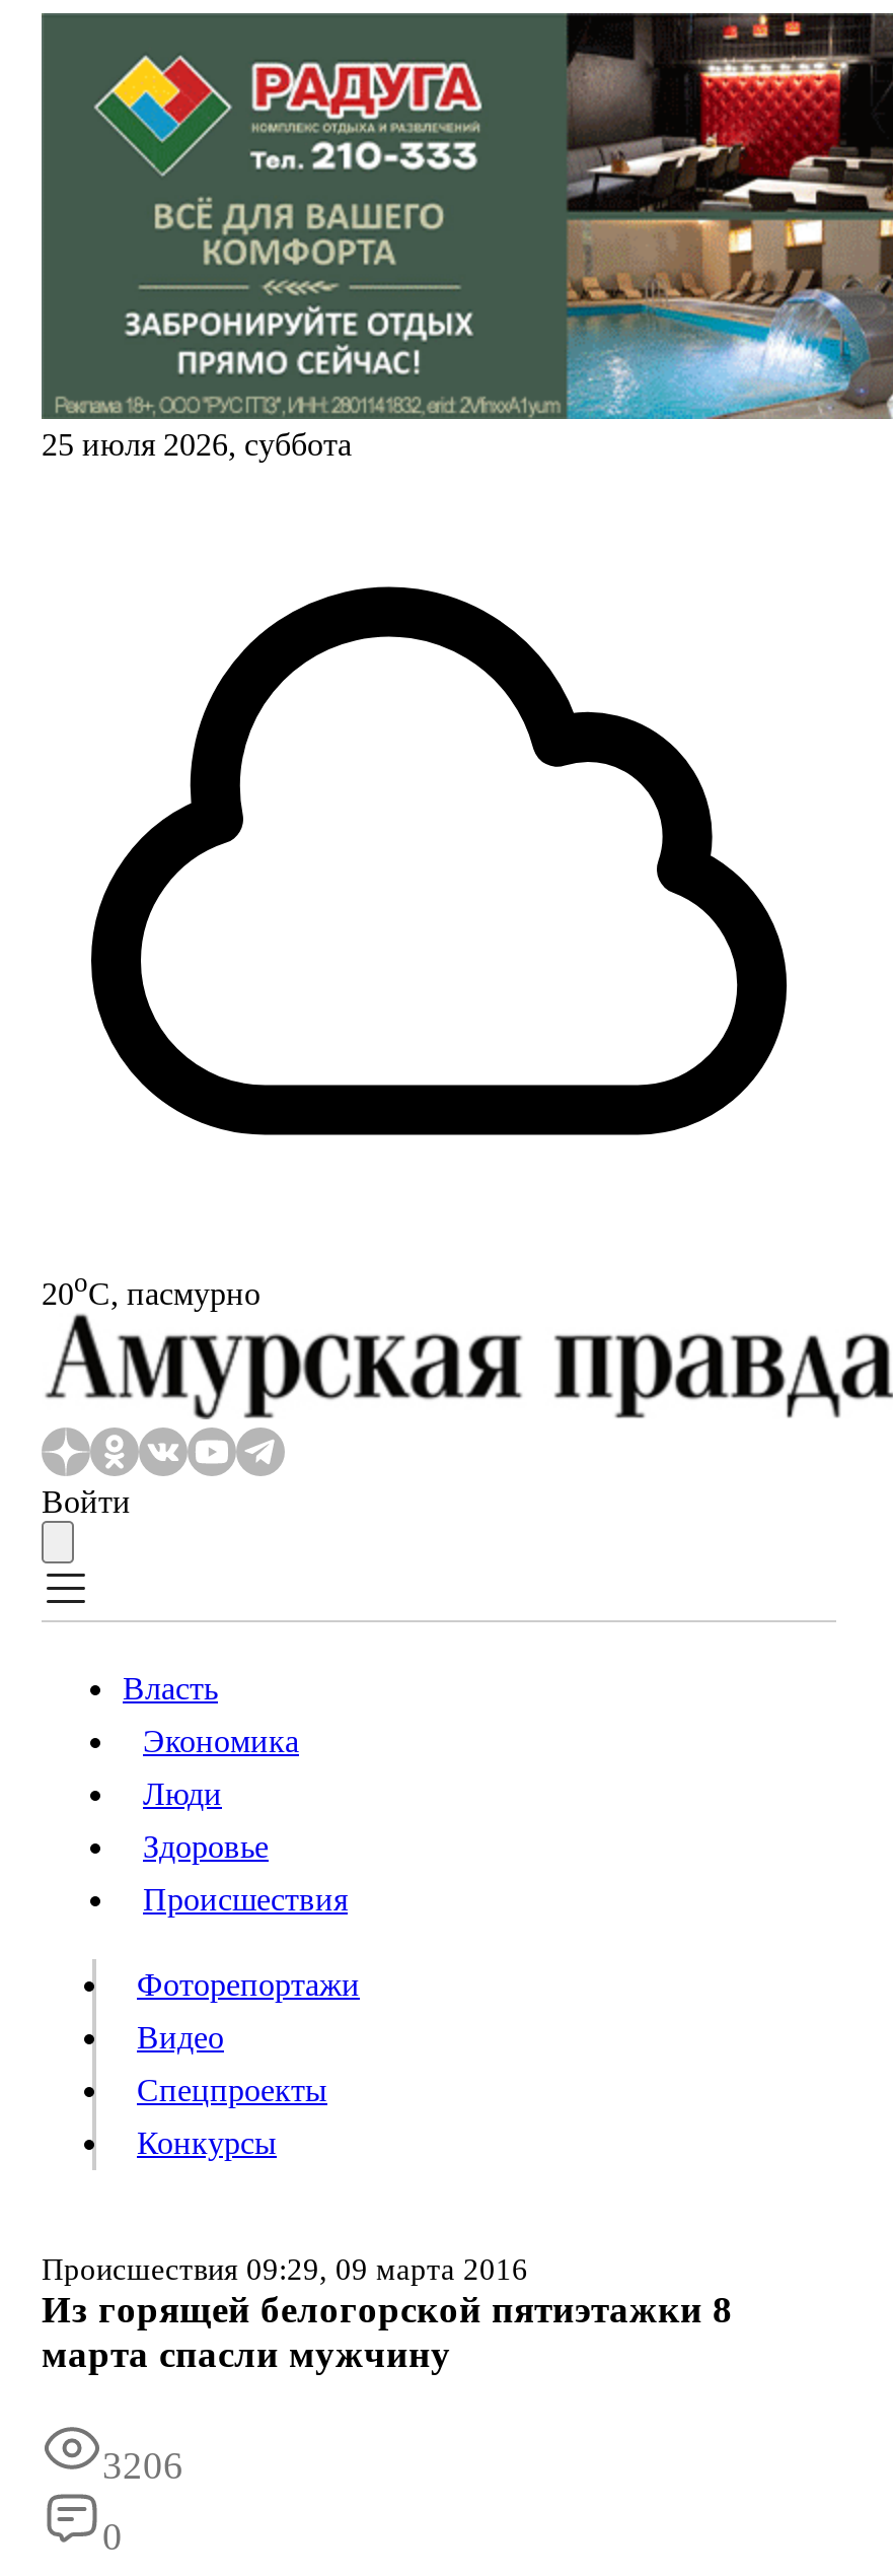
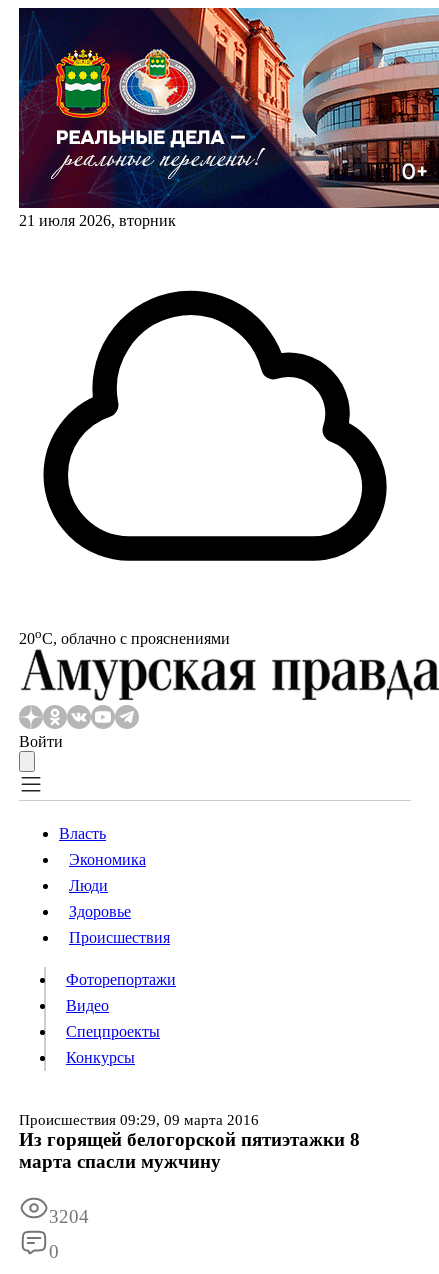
- [image]
- 25 июля 2026, суббота
+ [image]
+ 21 июля 2026, вторник

- 20oС, пасмурно
+ 20oС, облачно с прояснениями

- 3206
+ 3204
